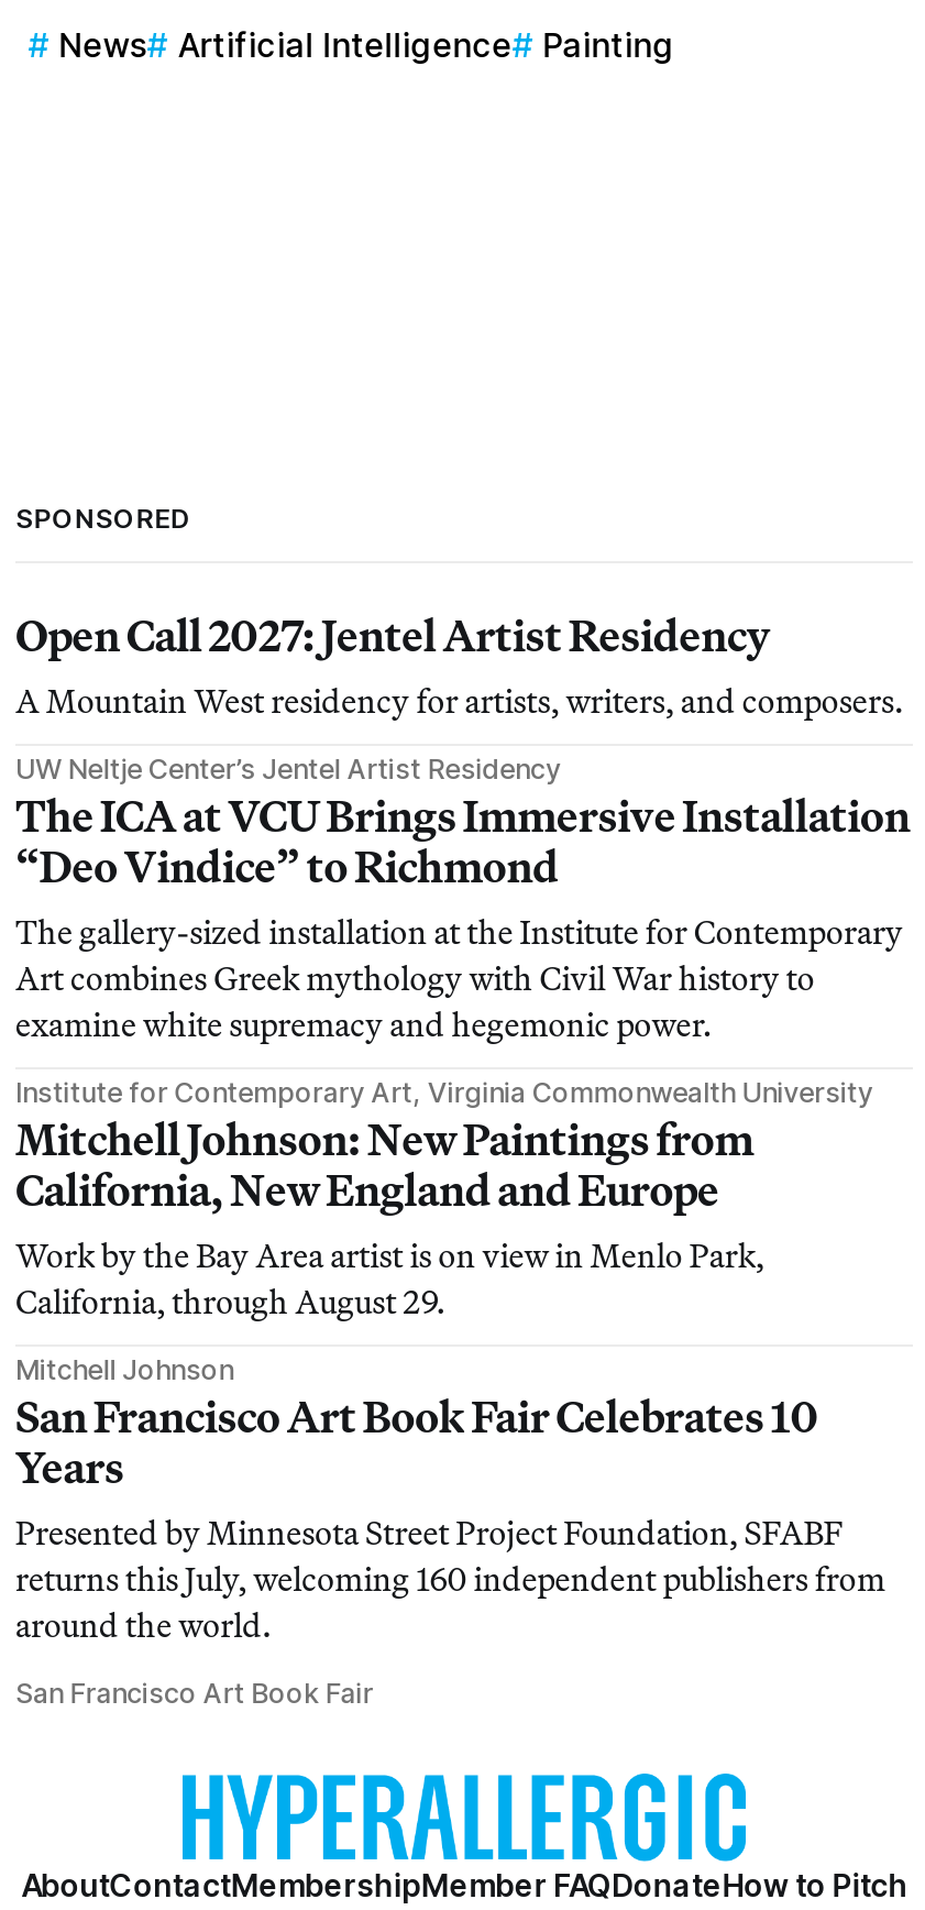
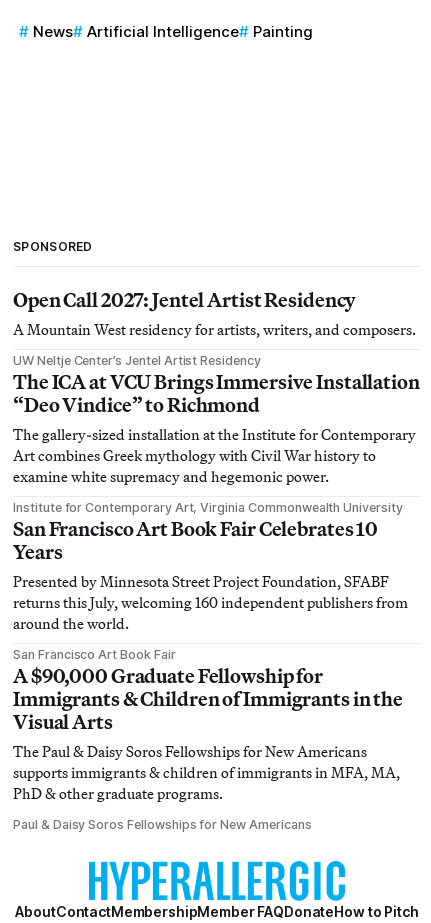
- Mitchell Johnson: New Paintings from
- California, New England and Europe
- Work by the Bay Area artist is on view in Menlo Park,
- California, through August 29.
- Mitchell Johnson

moved up: San Francisco Art Book Fair Celebrates 10 | Years | Presented by Minnesota Street Project Foundation, SFABF | returns this July, welcoming 160 independent publishers from | around the world. | San Francisco Art Book Fair

+ A $90,000 Graduate Fellowship for
+ Immigrants & Children of Immigrants in the
+ Visual Arts
+ The Paul & Daisy Soros Fellowships for New Americans
+ supports immigrants & children of immigrants in MFA, MA,
+ PhD & other graduate programs.
+ Paul & Daisy Soros Fellowships for New Americans
